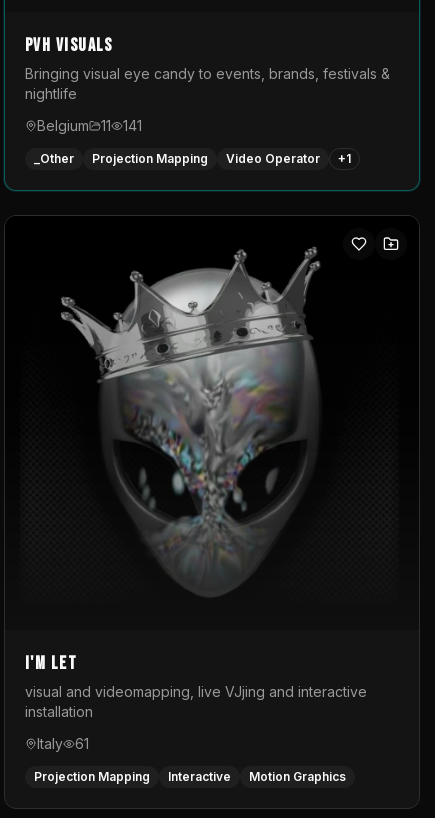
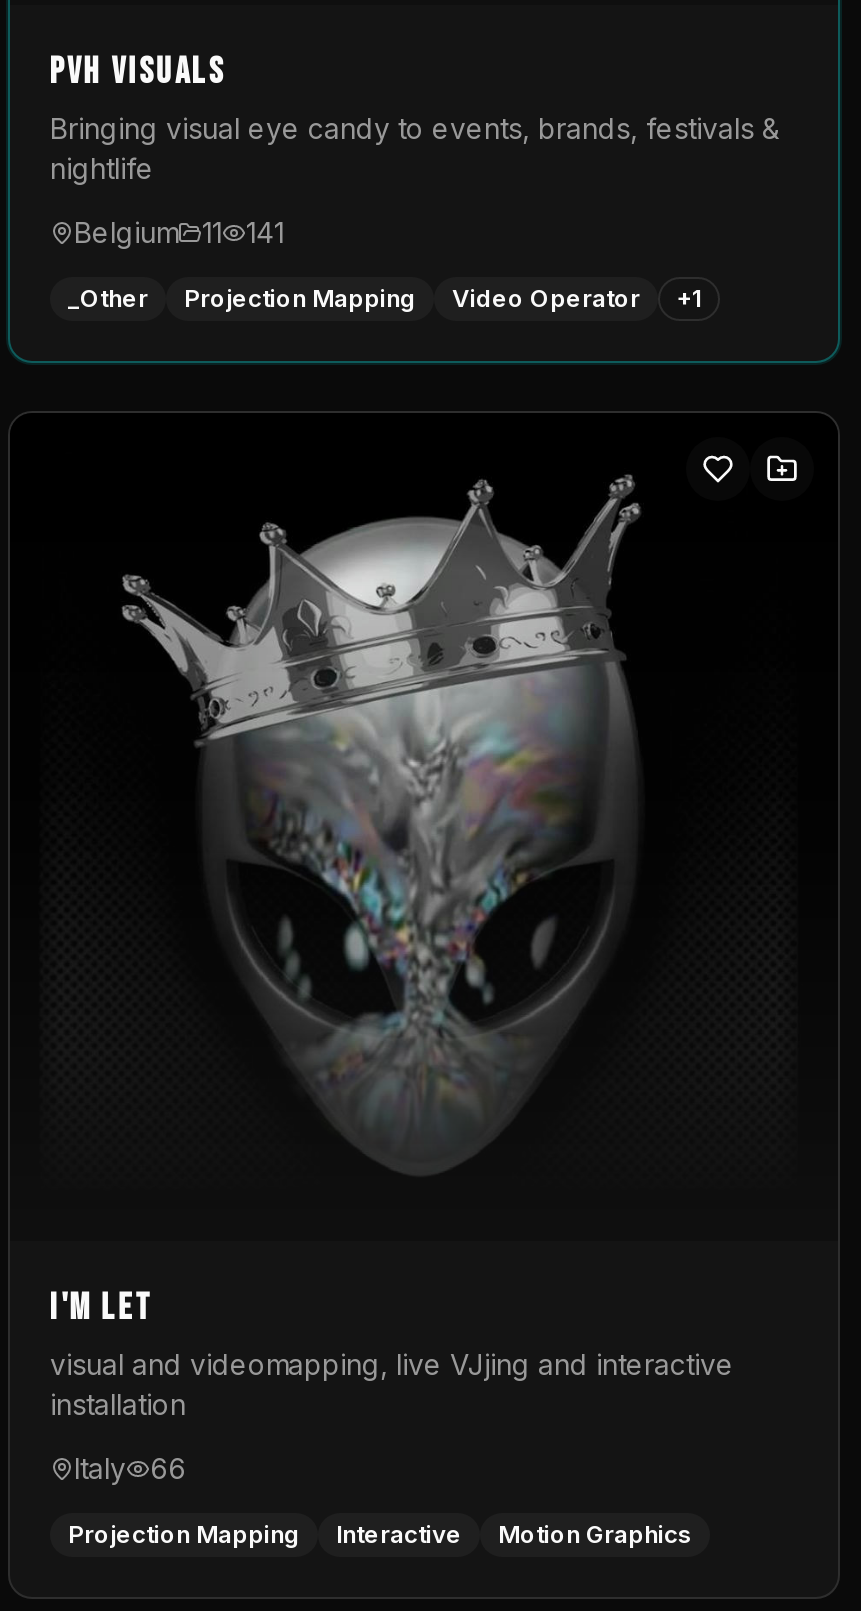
- Italy 61
+ Italy 66
